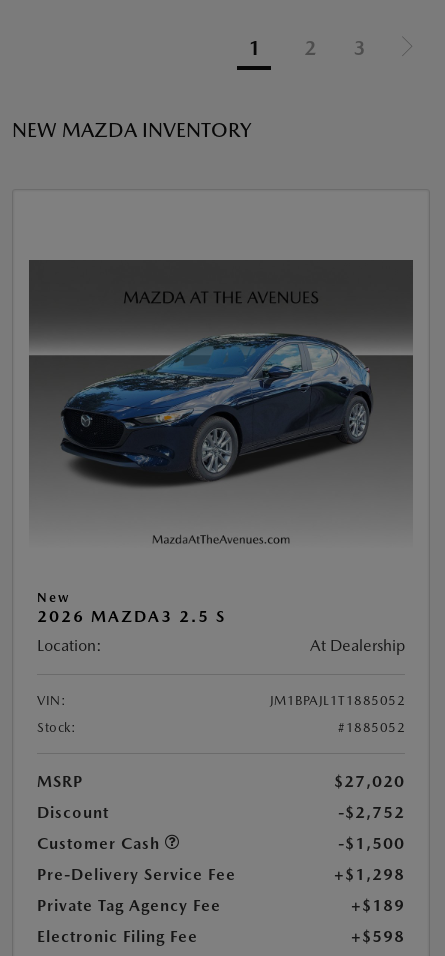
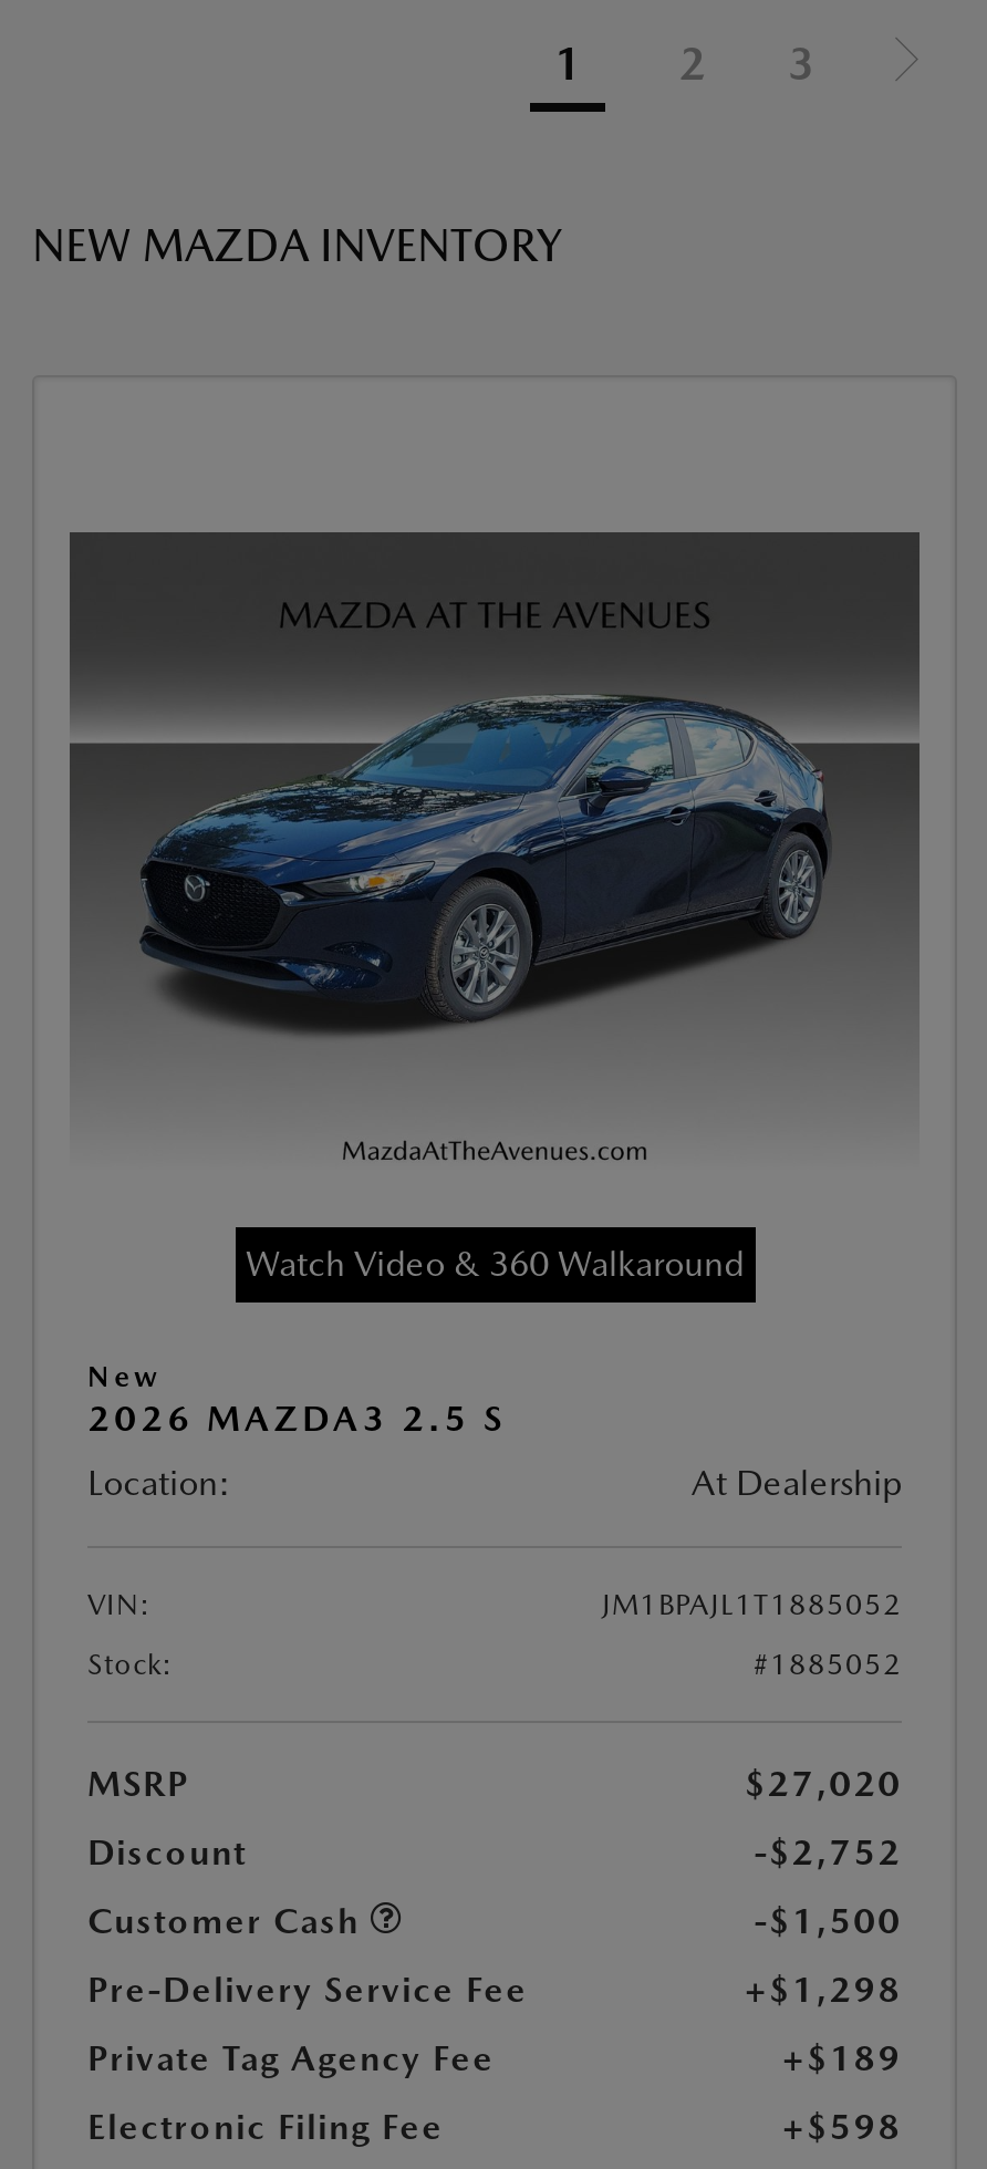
+ Watch Video & 360 Walkaround
